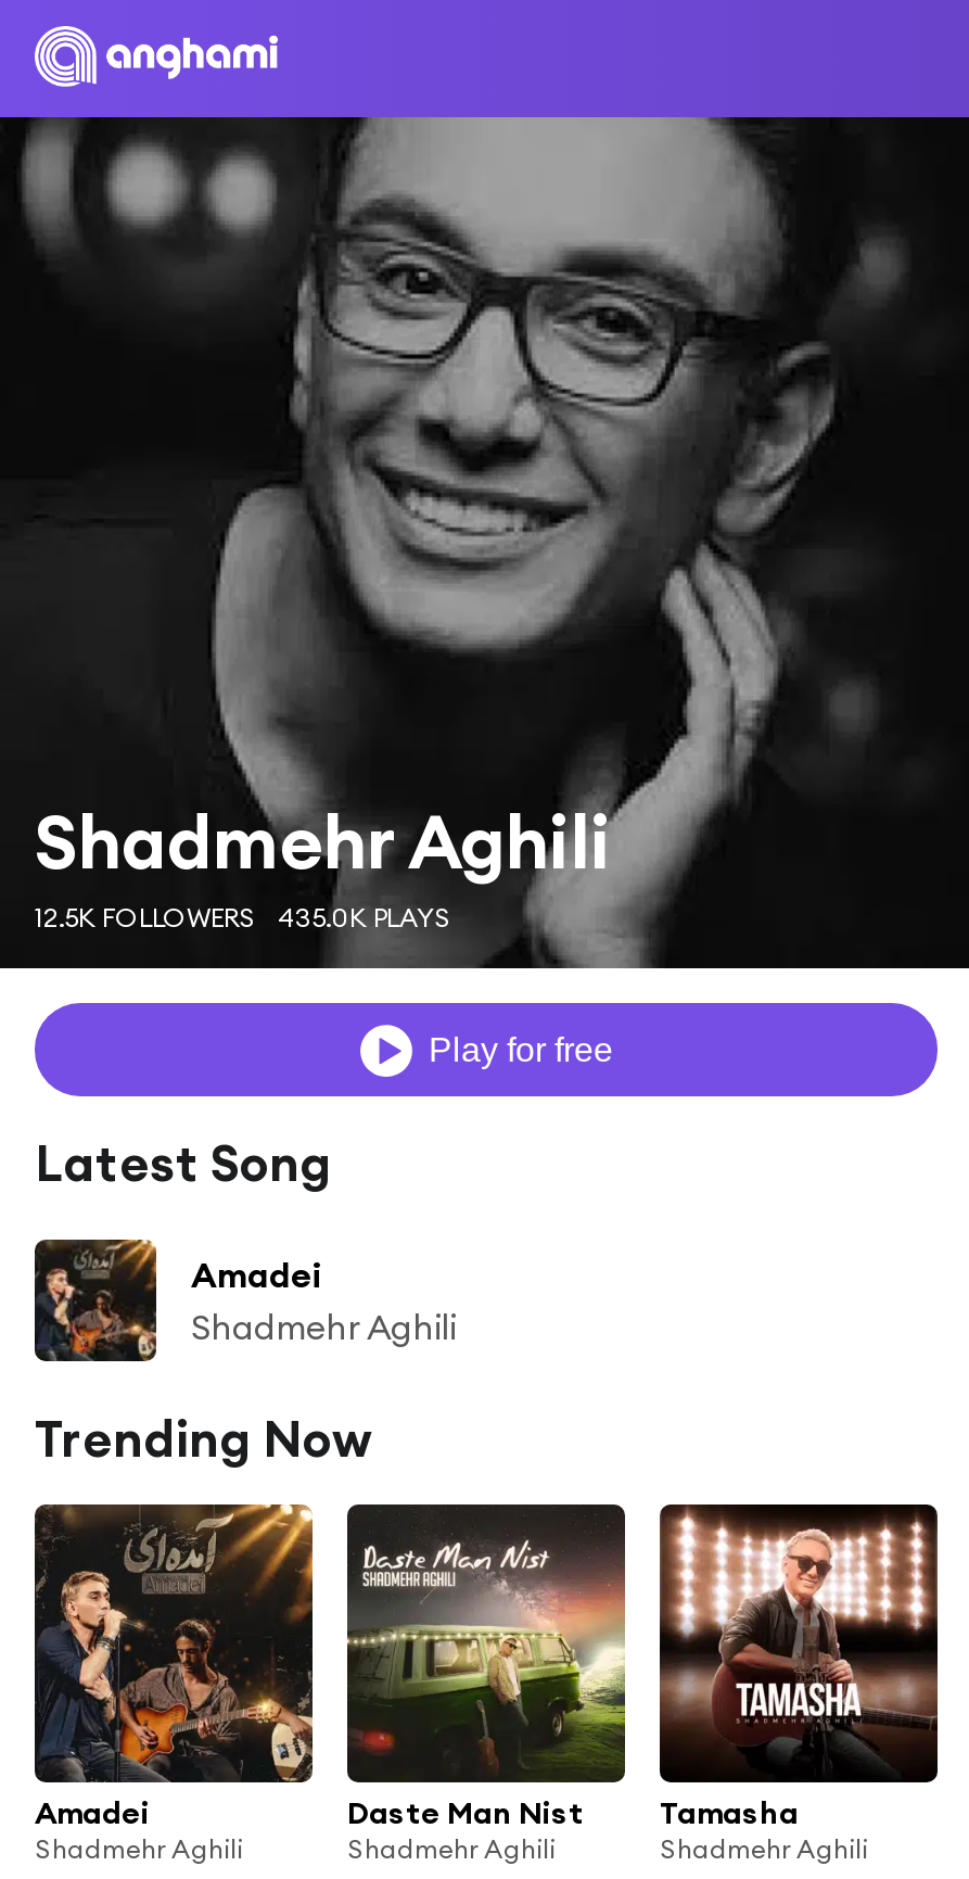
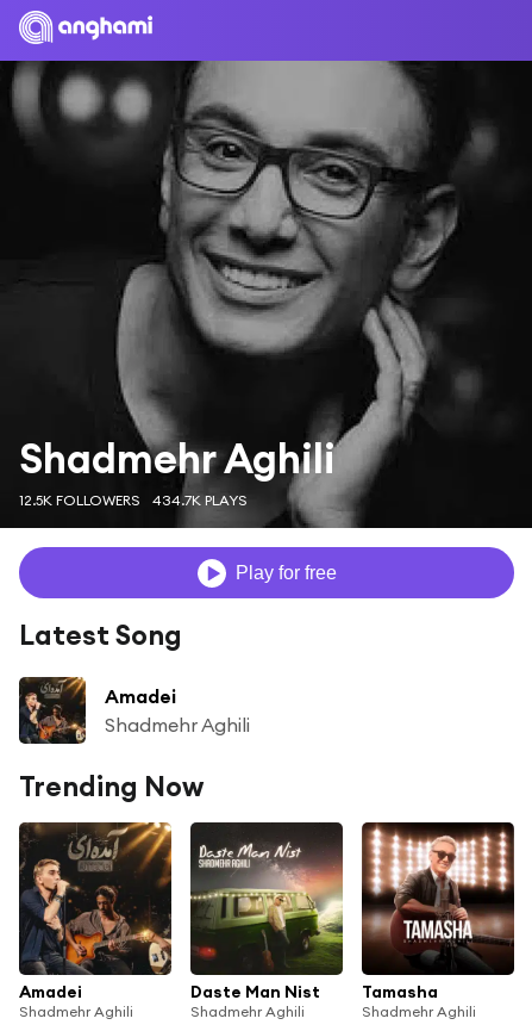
- 12.5K FOLLOWERS 435.0K PLAYS
+ 12.5K FOLLOWERS 434.7K PLAYS
